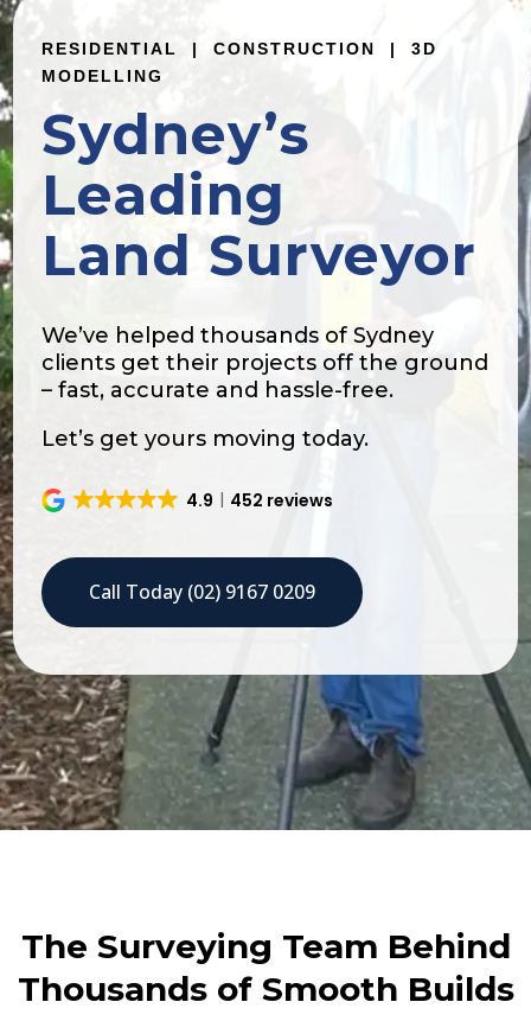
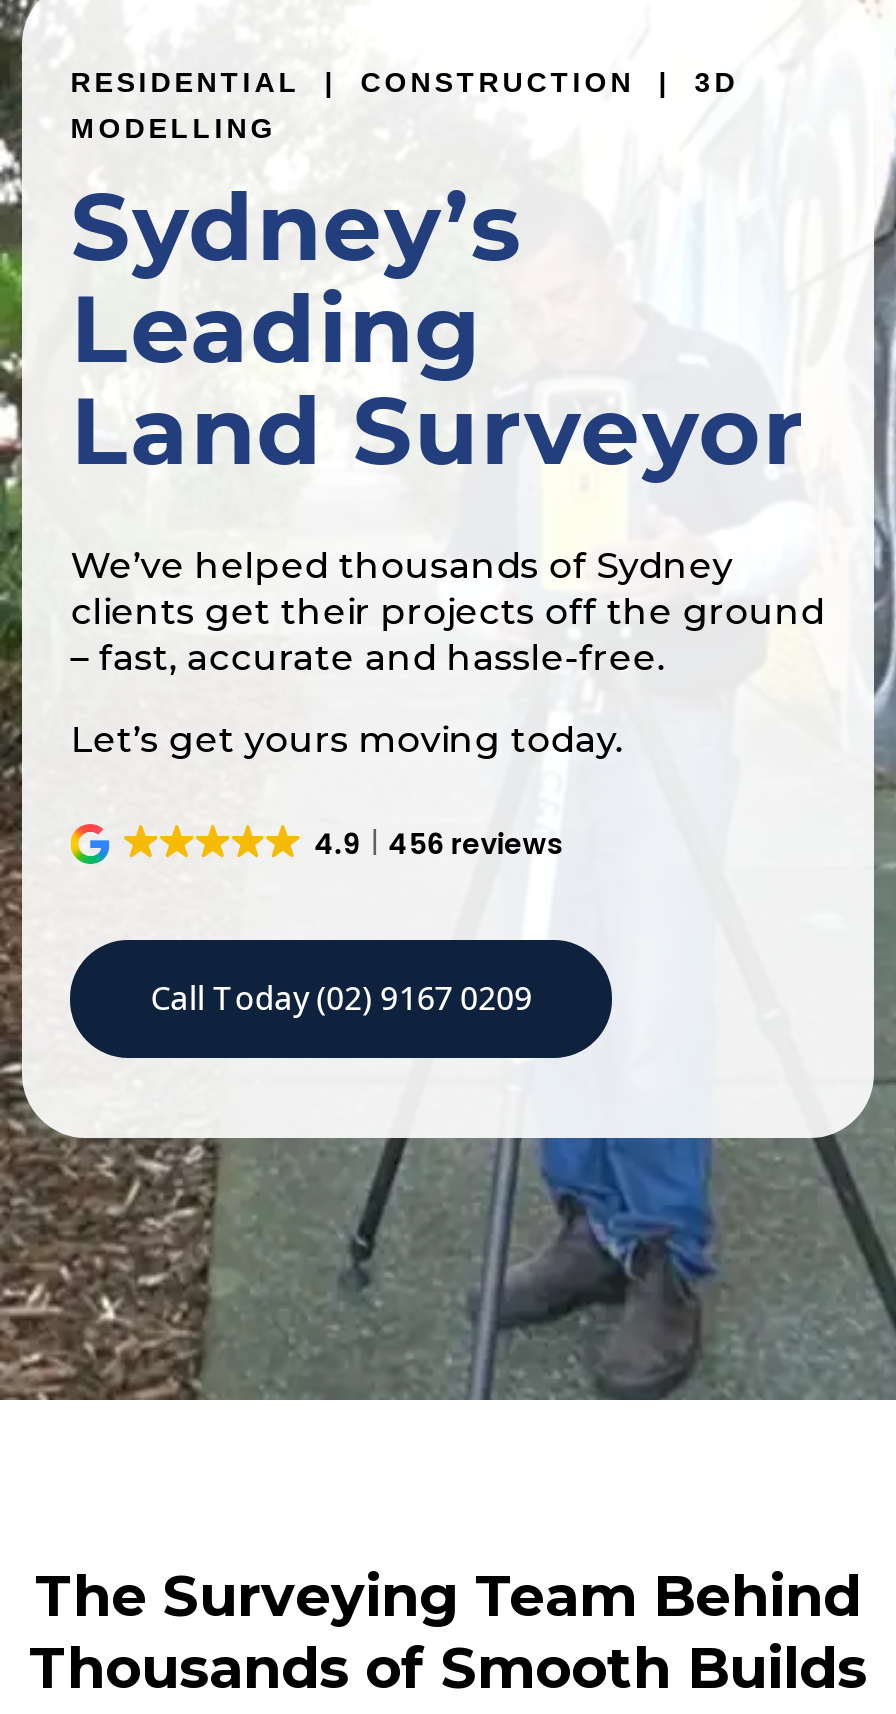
- 4.9 452 reviews
+ 4.9 456 reviews
